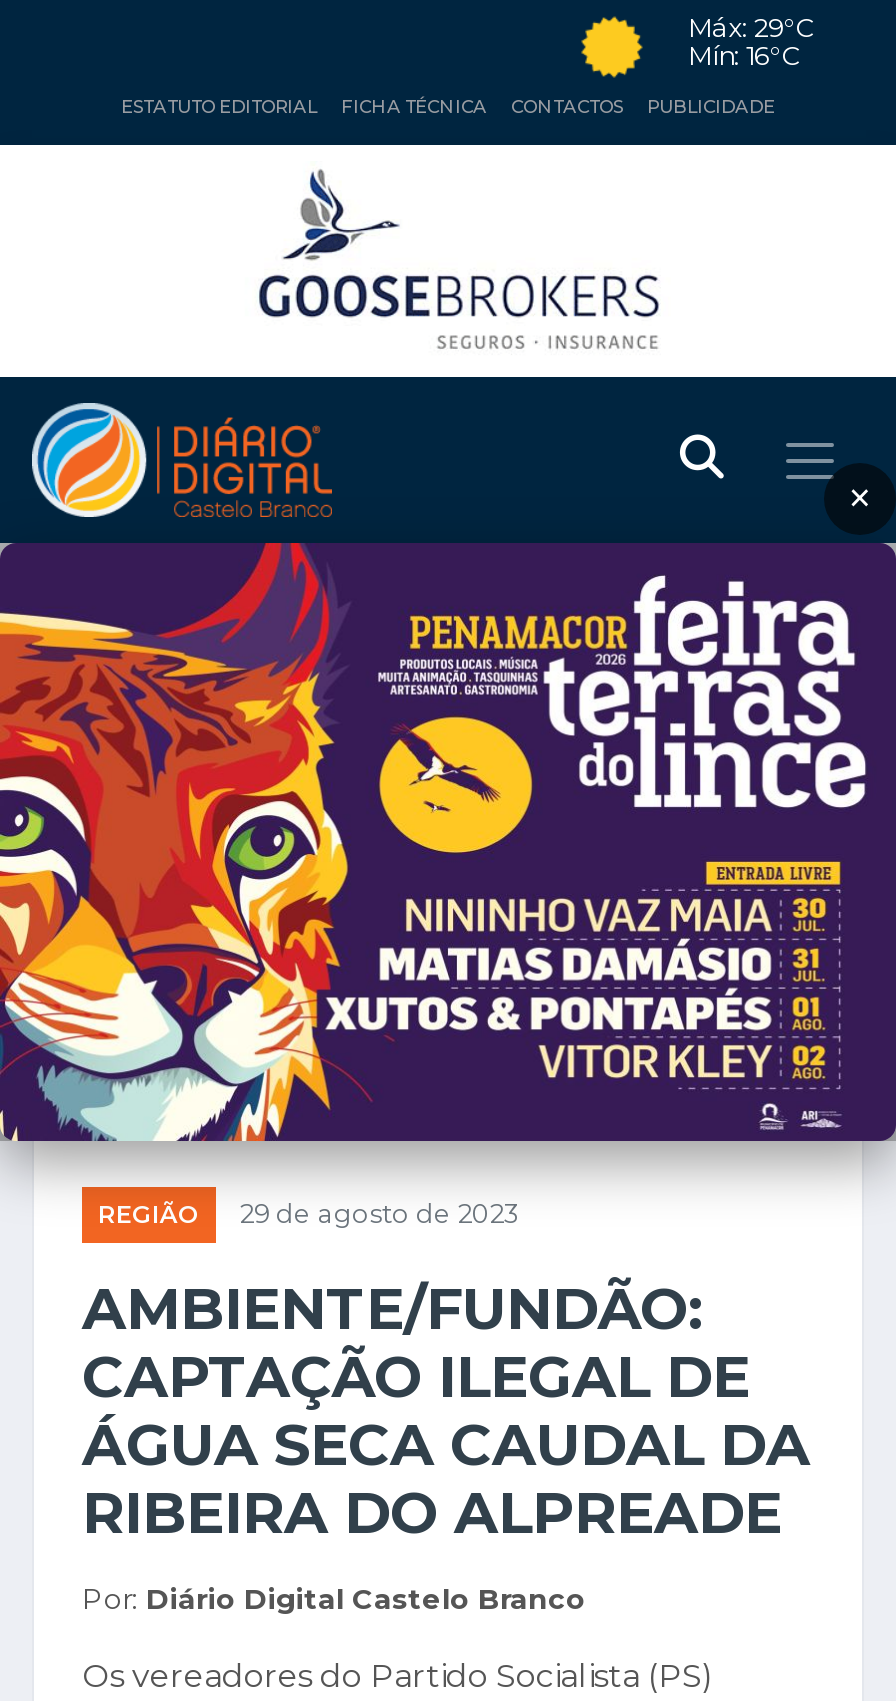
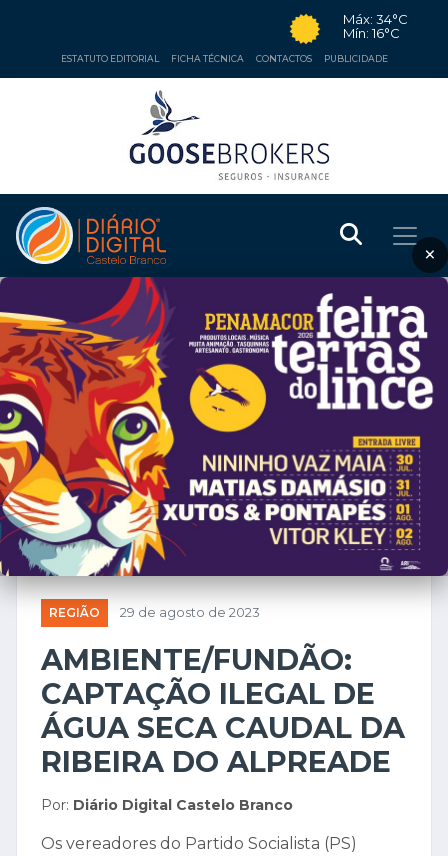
- Máx: 29°C
+ Máx: 34°C
